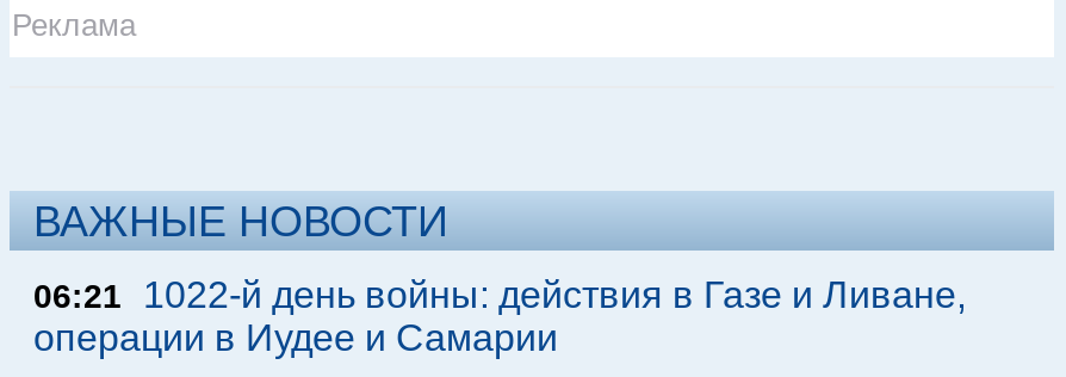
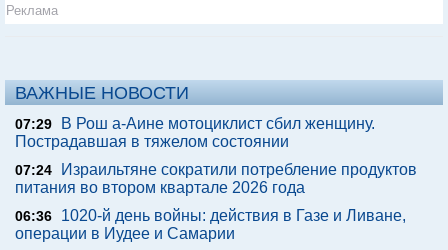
- 06:21 1022-й день войны: действия в Газе и Ливане,
+ 07:29 В Рош а-Аине мотоциклист сбил женщину.
+ Пострадавшая в тяжелом состоянии
+ 07:24 Израильтяне сократили потребление продуктов
+ питания во втором квартале 2026 года
+ 06:36 1020-й день войны: действия в Газе и Ливане,
